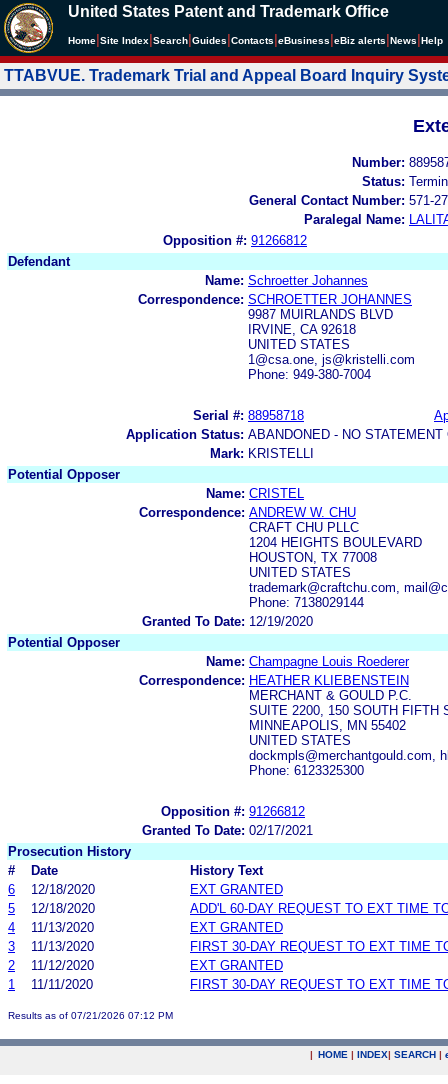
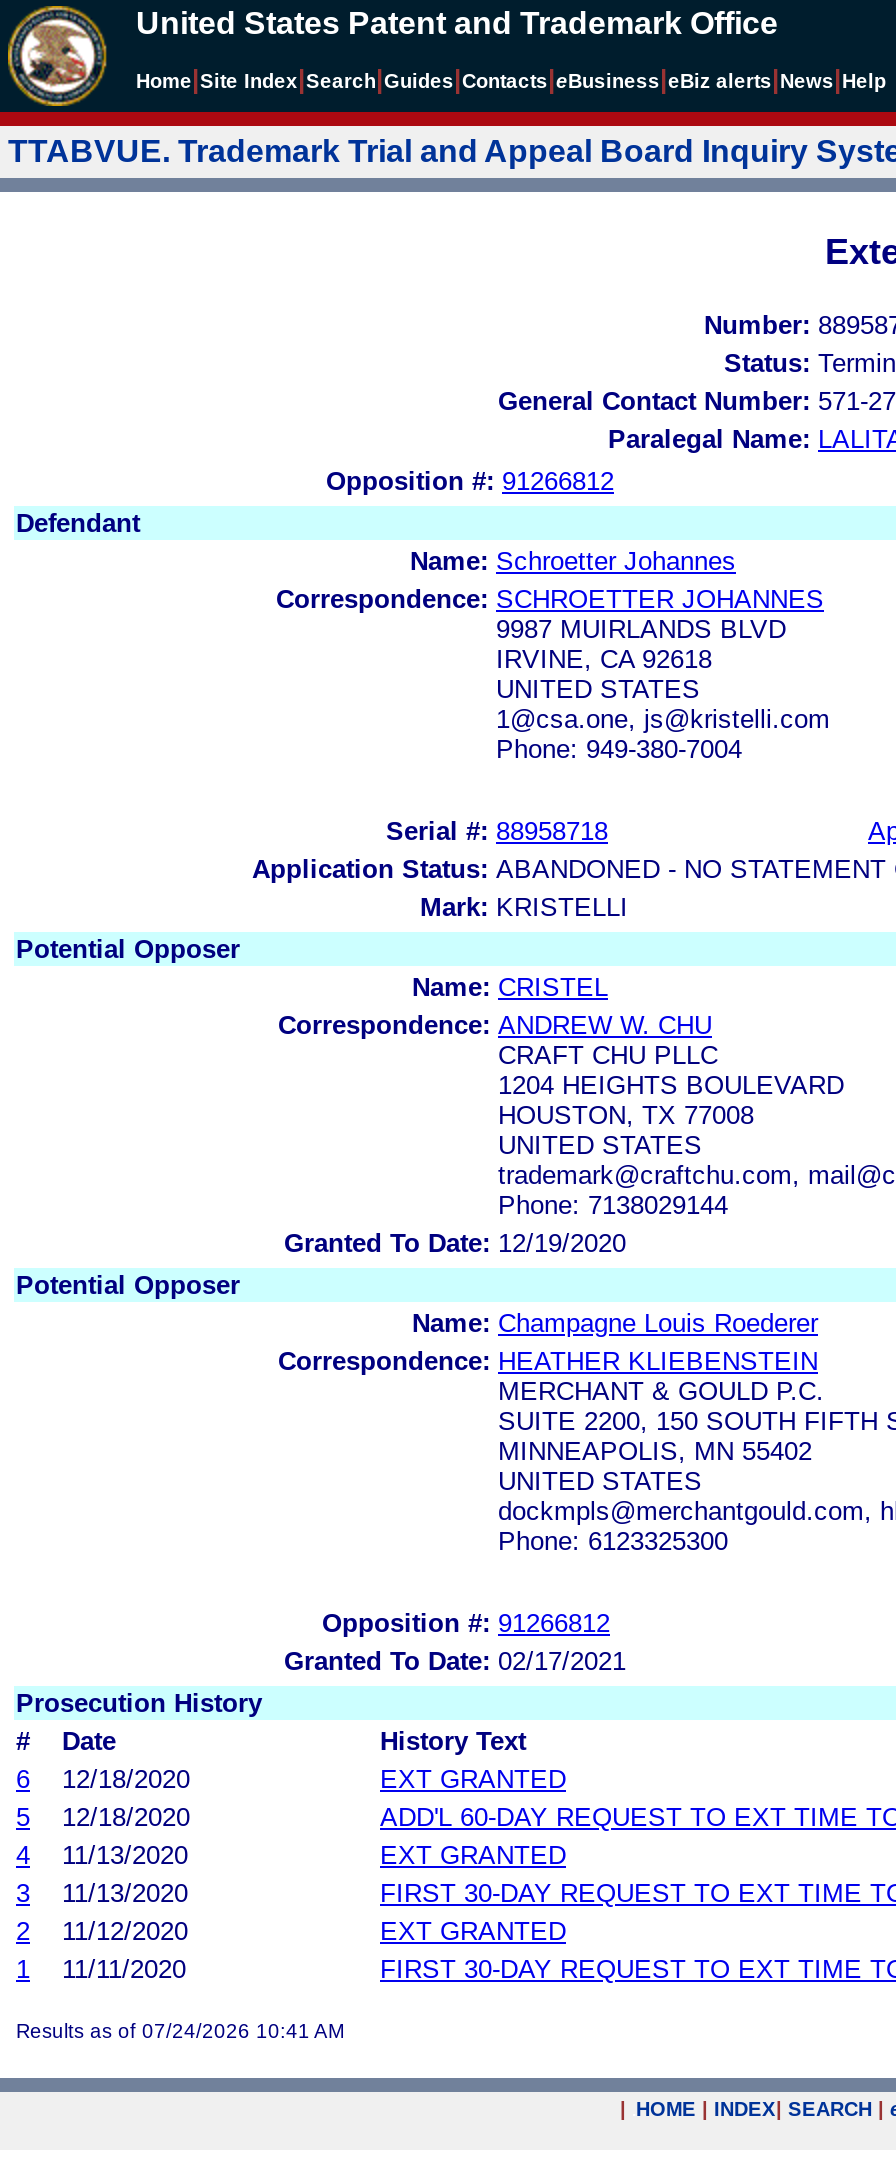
- Results as of 07/21/2026 07:12 PM
+ Results as of 07/24/2026 10:41 AM
